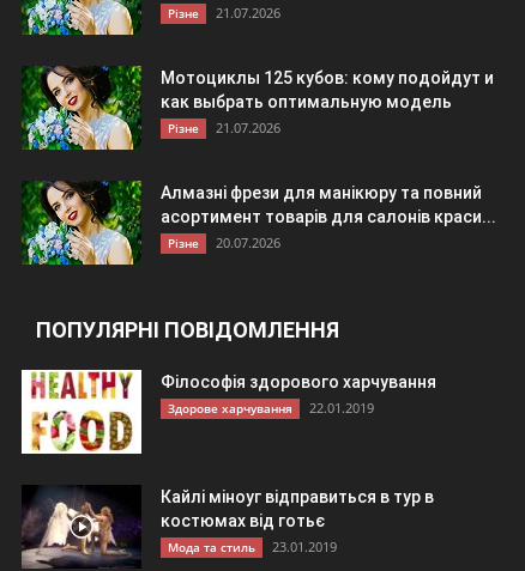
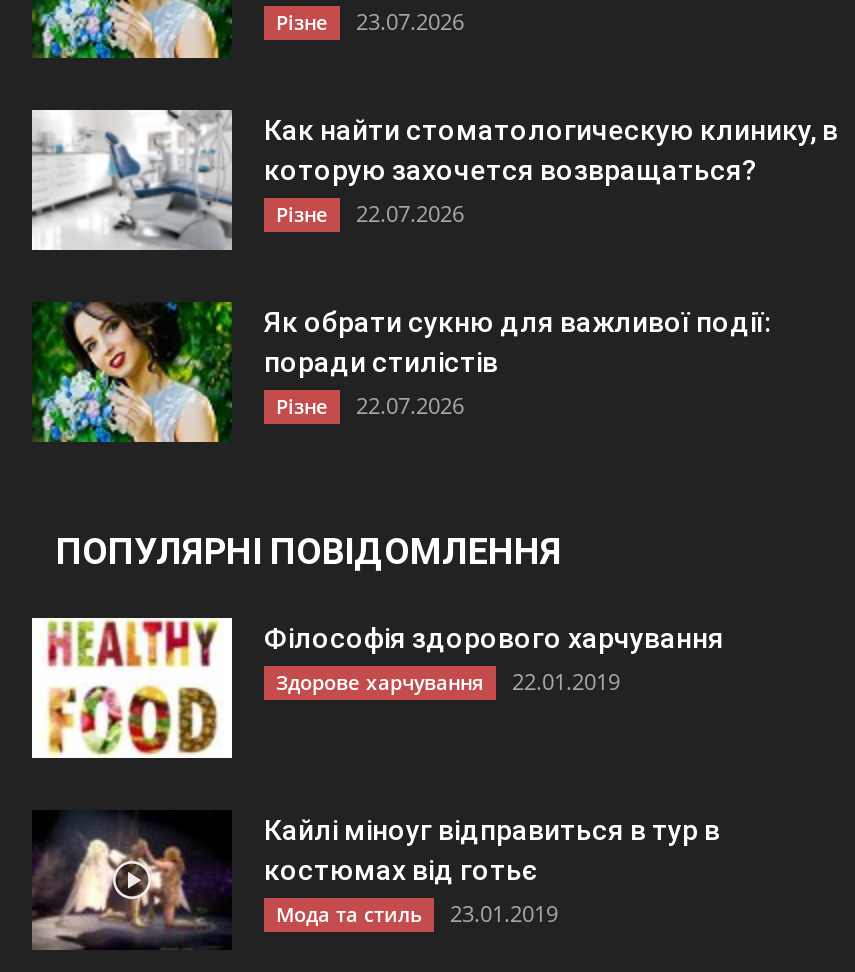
- Різне 21.07.2026
+ Різне 23.07.2026

- [image]
- Мотоциклы 125 кубов: кому подойдут и
- как выбрать оптимальную модель
+ [image]
+ Как найти стоматологическую клинику, в
+ которую захочется возвращаться?

- Різне 21.07.2026
+ Різне 22.07.2026

- Алмазні фрези для манікюру та повний
- асортимент товарів для салонів краси...
+ Як обрати сукню для важливої події:
+ поради стилістів

- Різне 20.07.2026
+ Різне 22.07.2026
